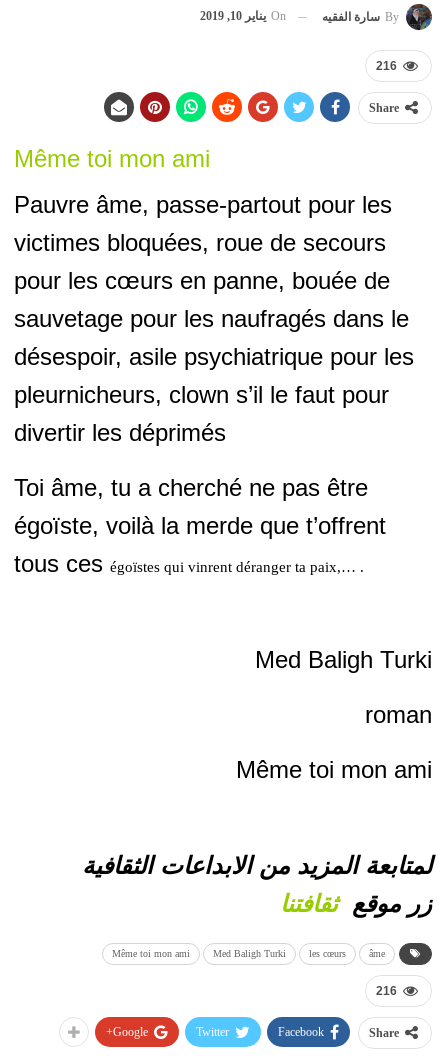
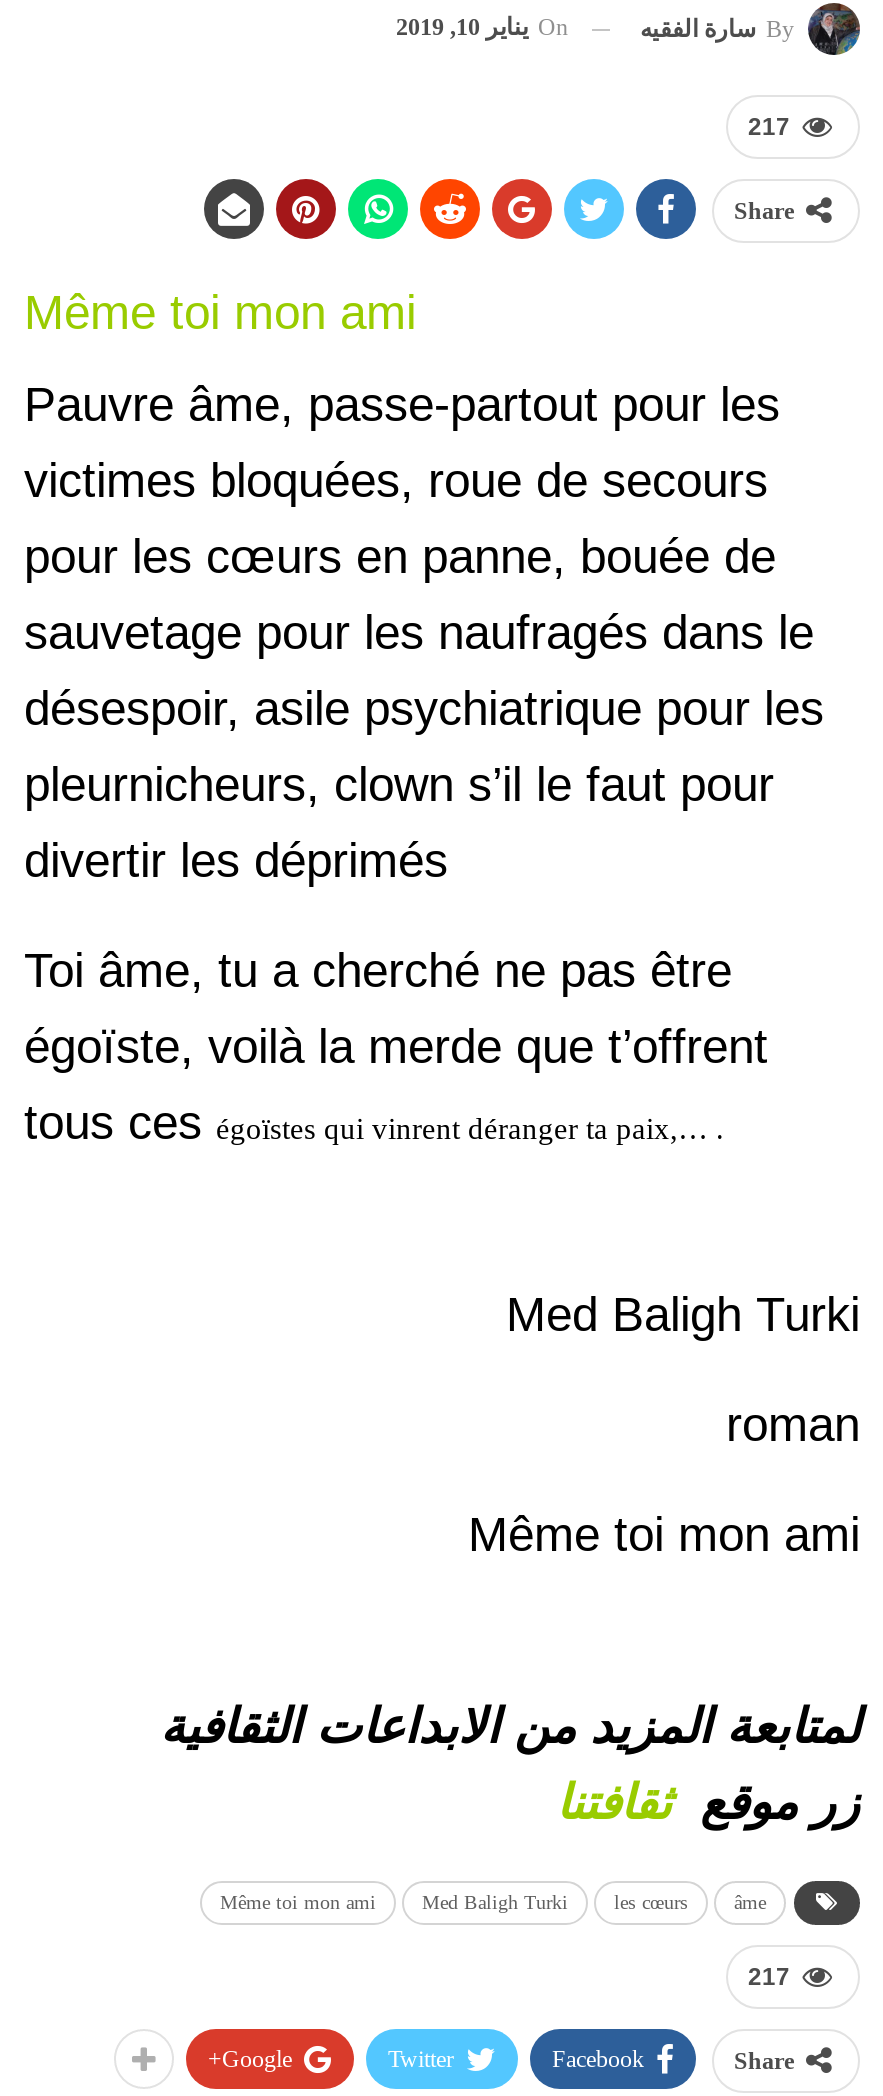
- 216
+ 217

- 216
+ 217
